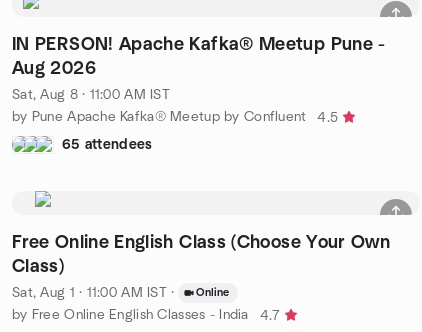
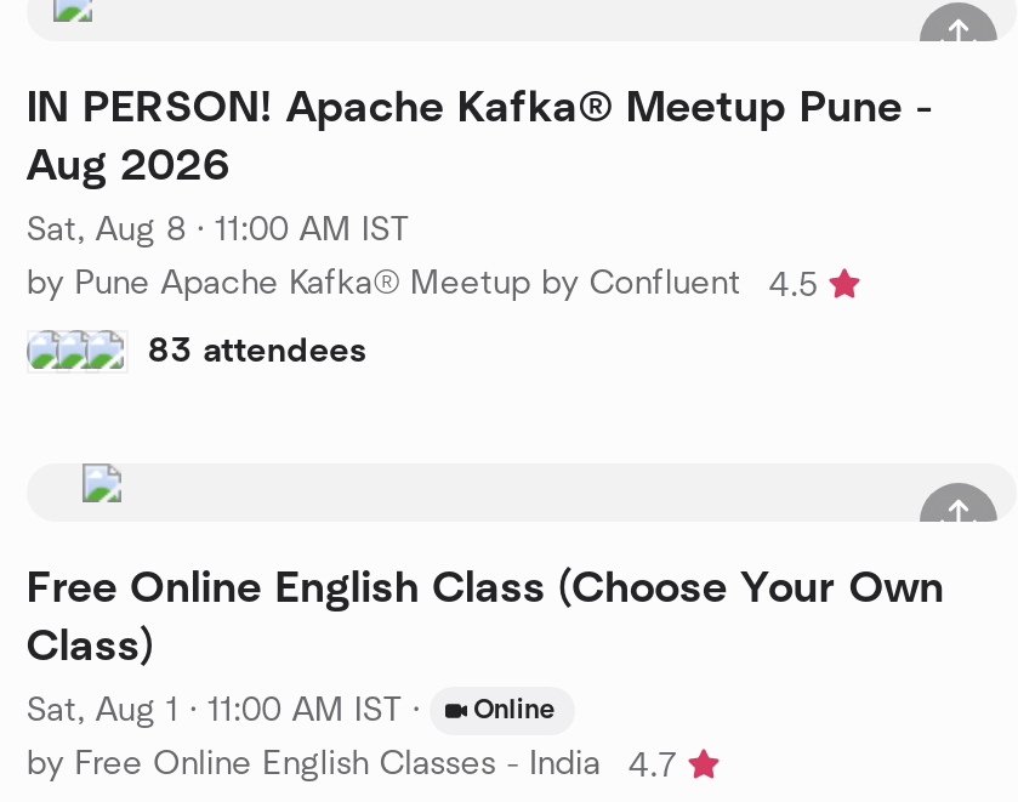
- 65 attendees
+ 83 attendees
